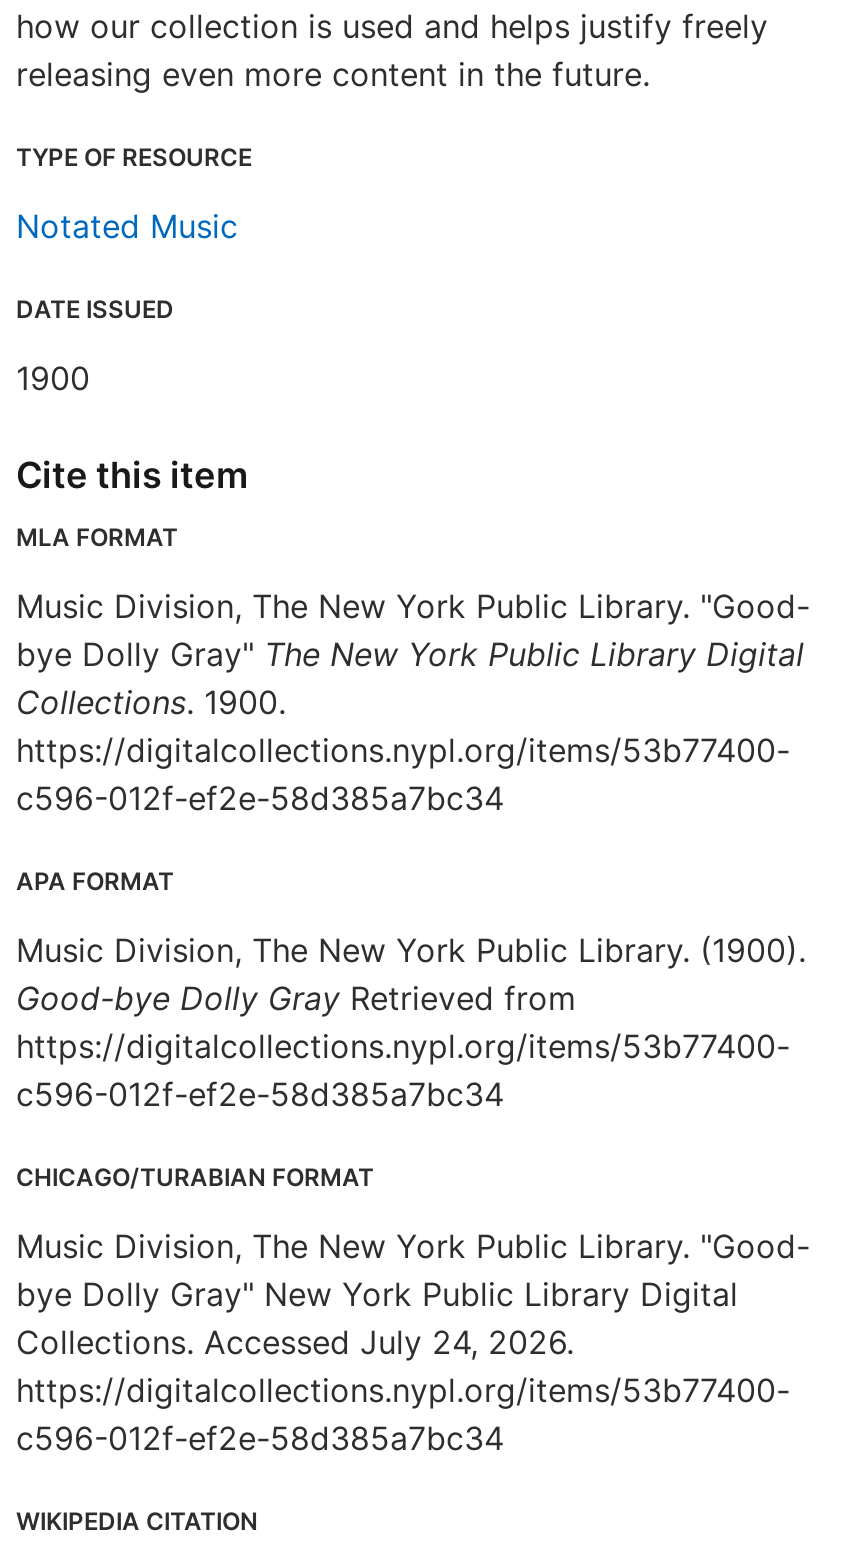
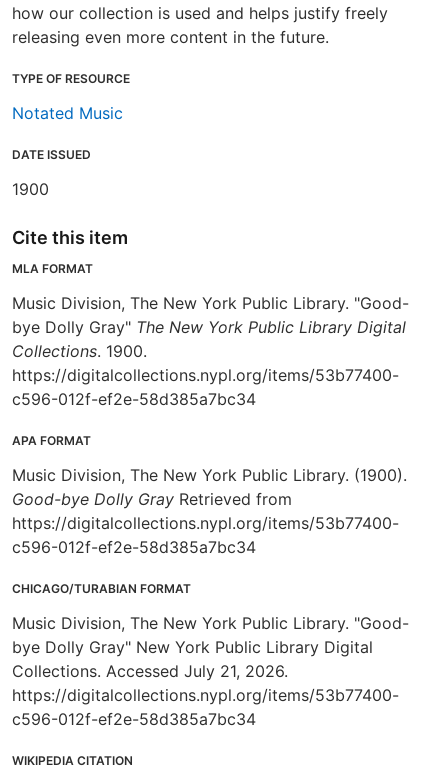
- Collections. Accessed July 24, 2026.
+ Collections. Accessed July 21, 2026.
